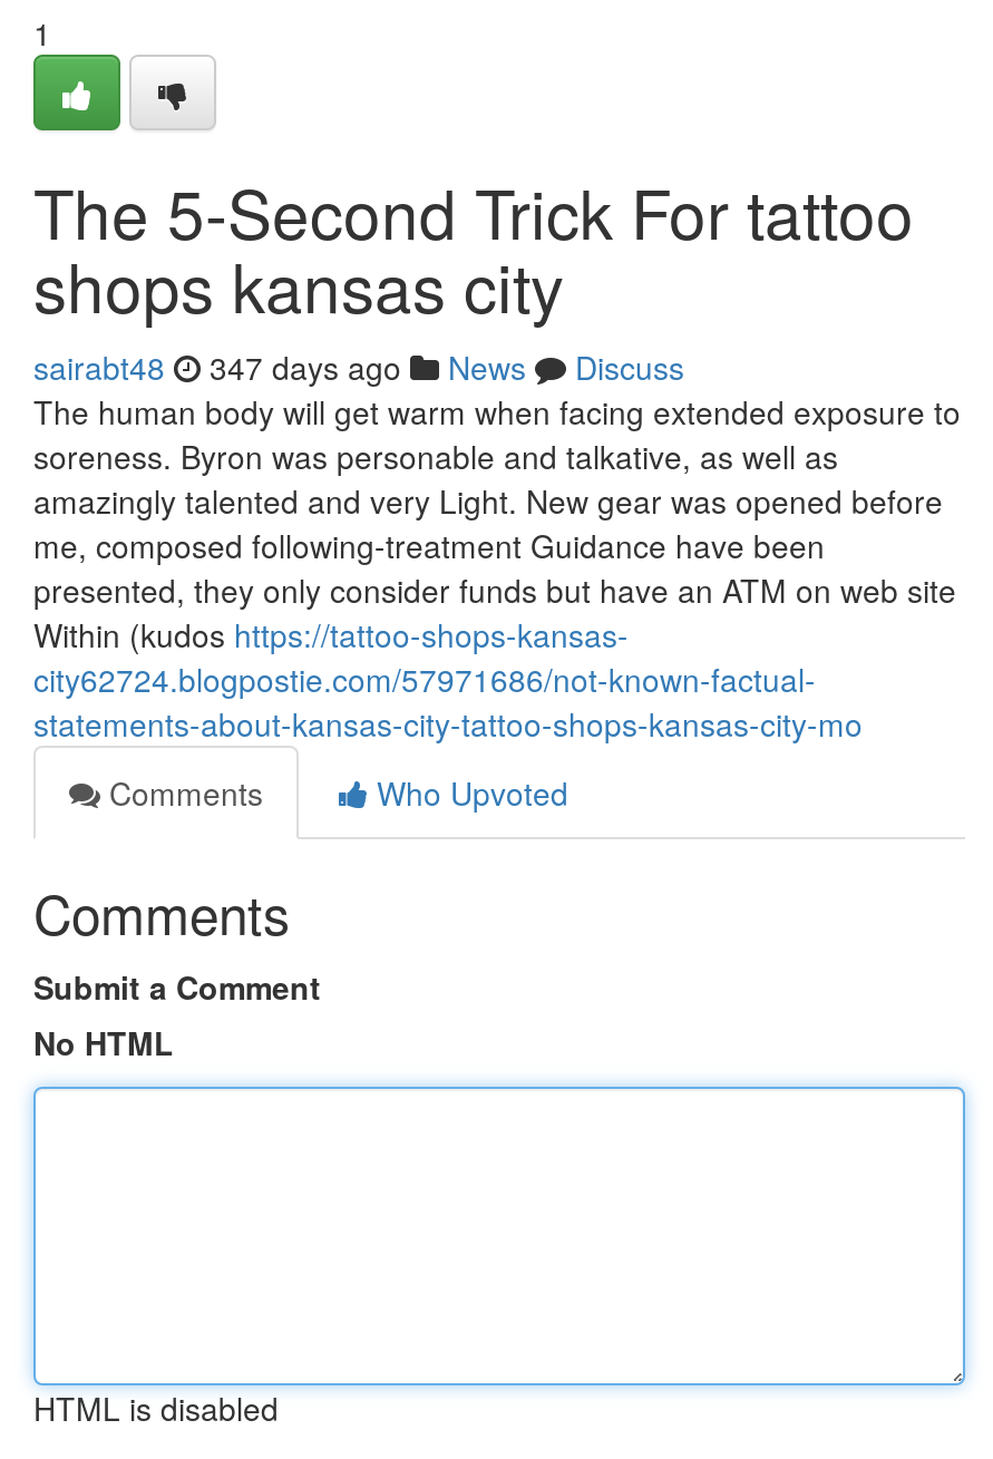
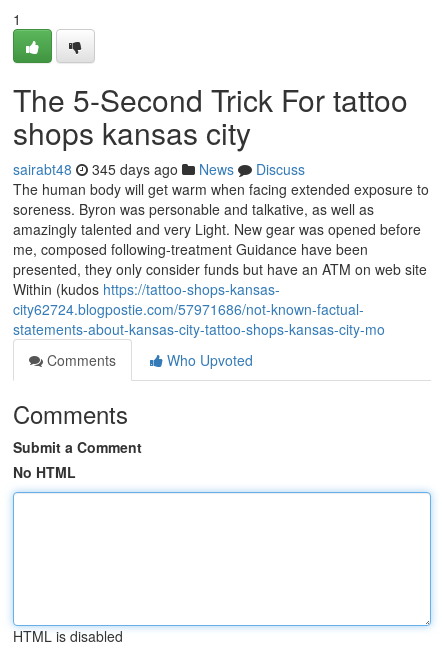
- sairabt48 347 days ago News Discuss
+ sairabt48 345 days ago News Discuss
